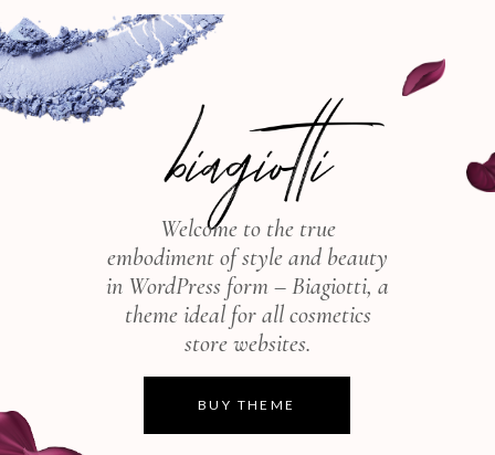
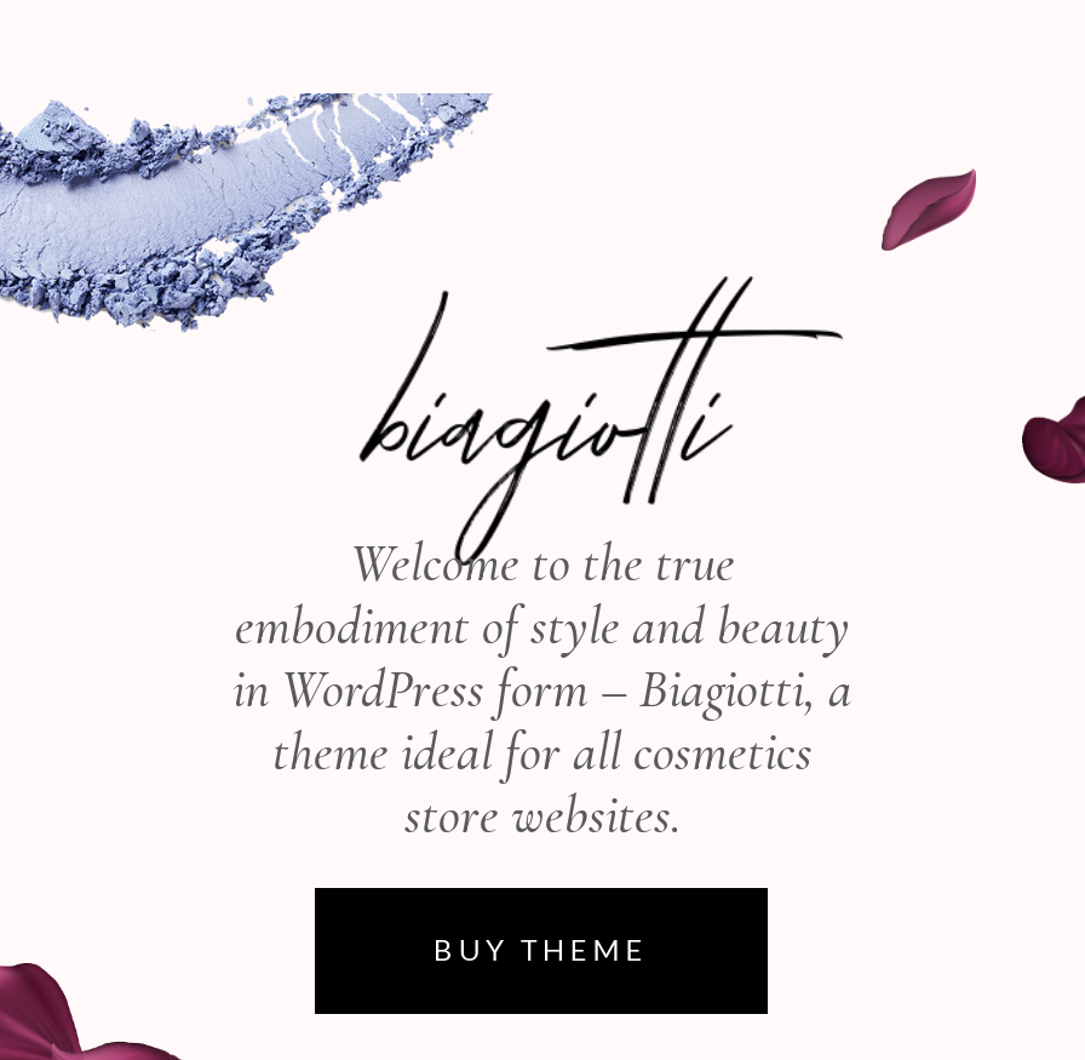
- [image]
+ [image]
